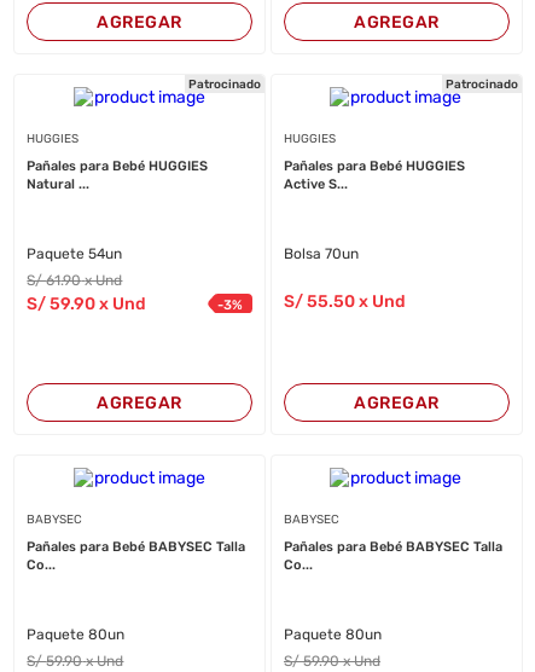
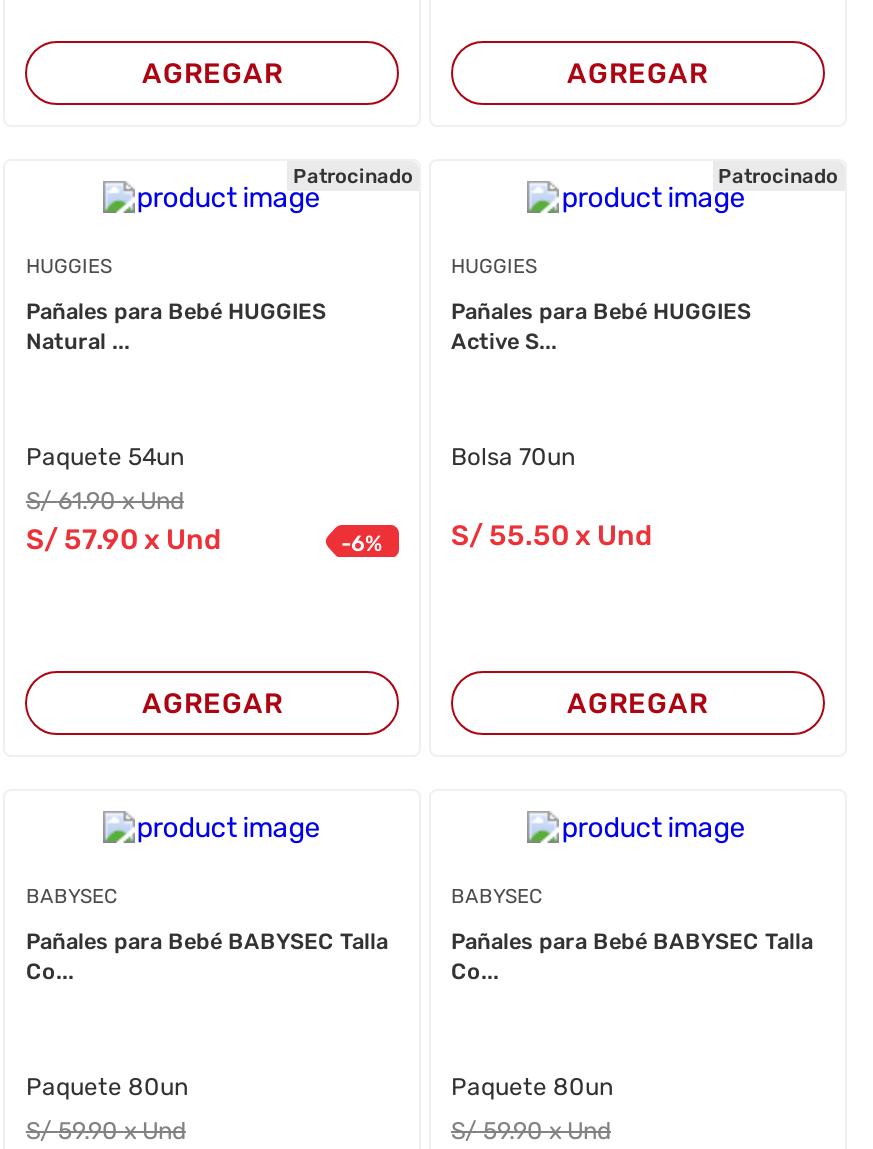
- S/ 59.90 x Und
+ S/ 57.90 x Und

- -3%
+ -6%
